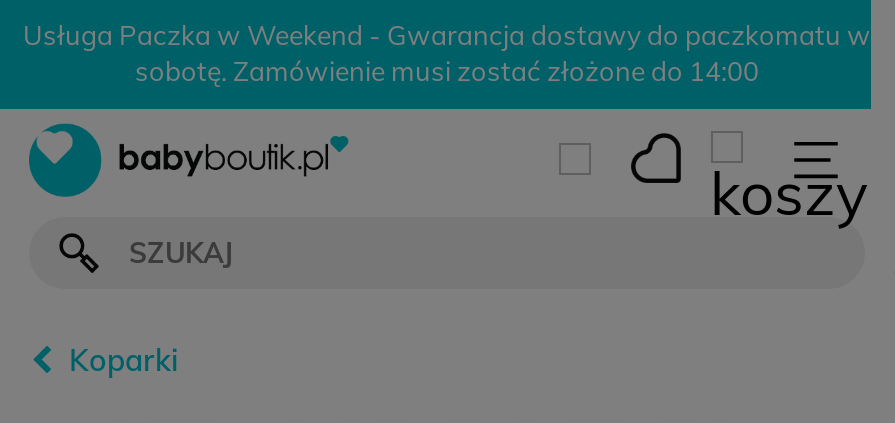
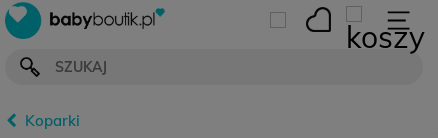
- Usługa Paczka w Weekend - Gwarancja dostawy do paczkomatu w
- sobotę. Zamówienie musi zostać złożone do 14:00
